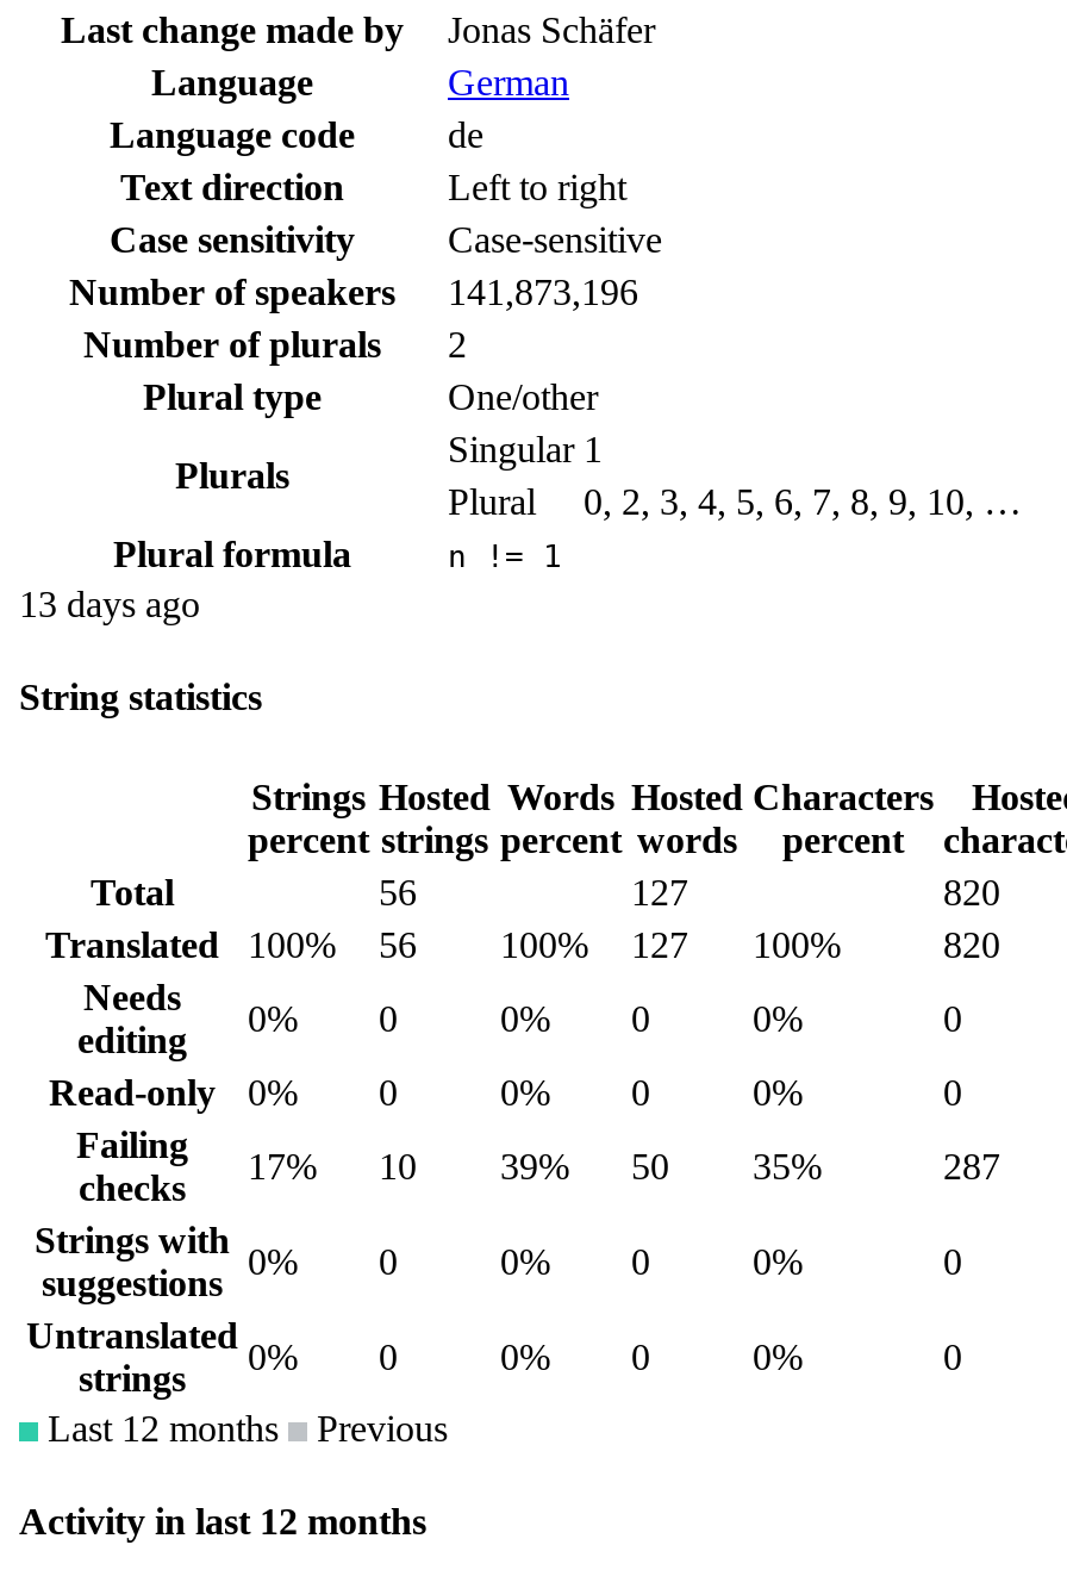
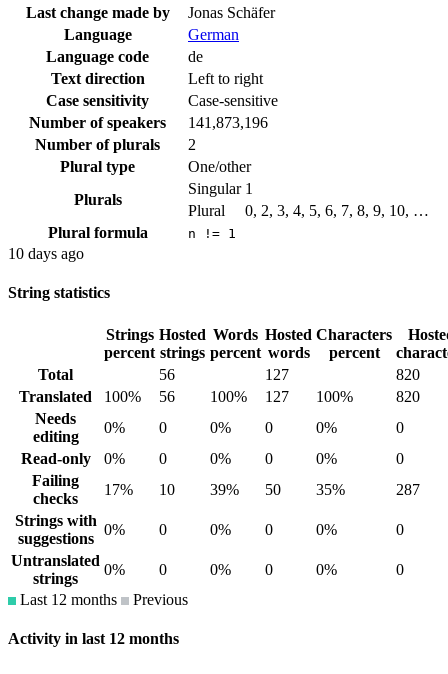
- 13 days ago
+ 10 days ago
